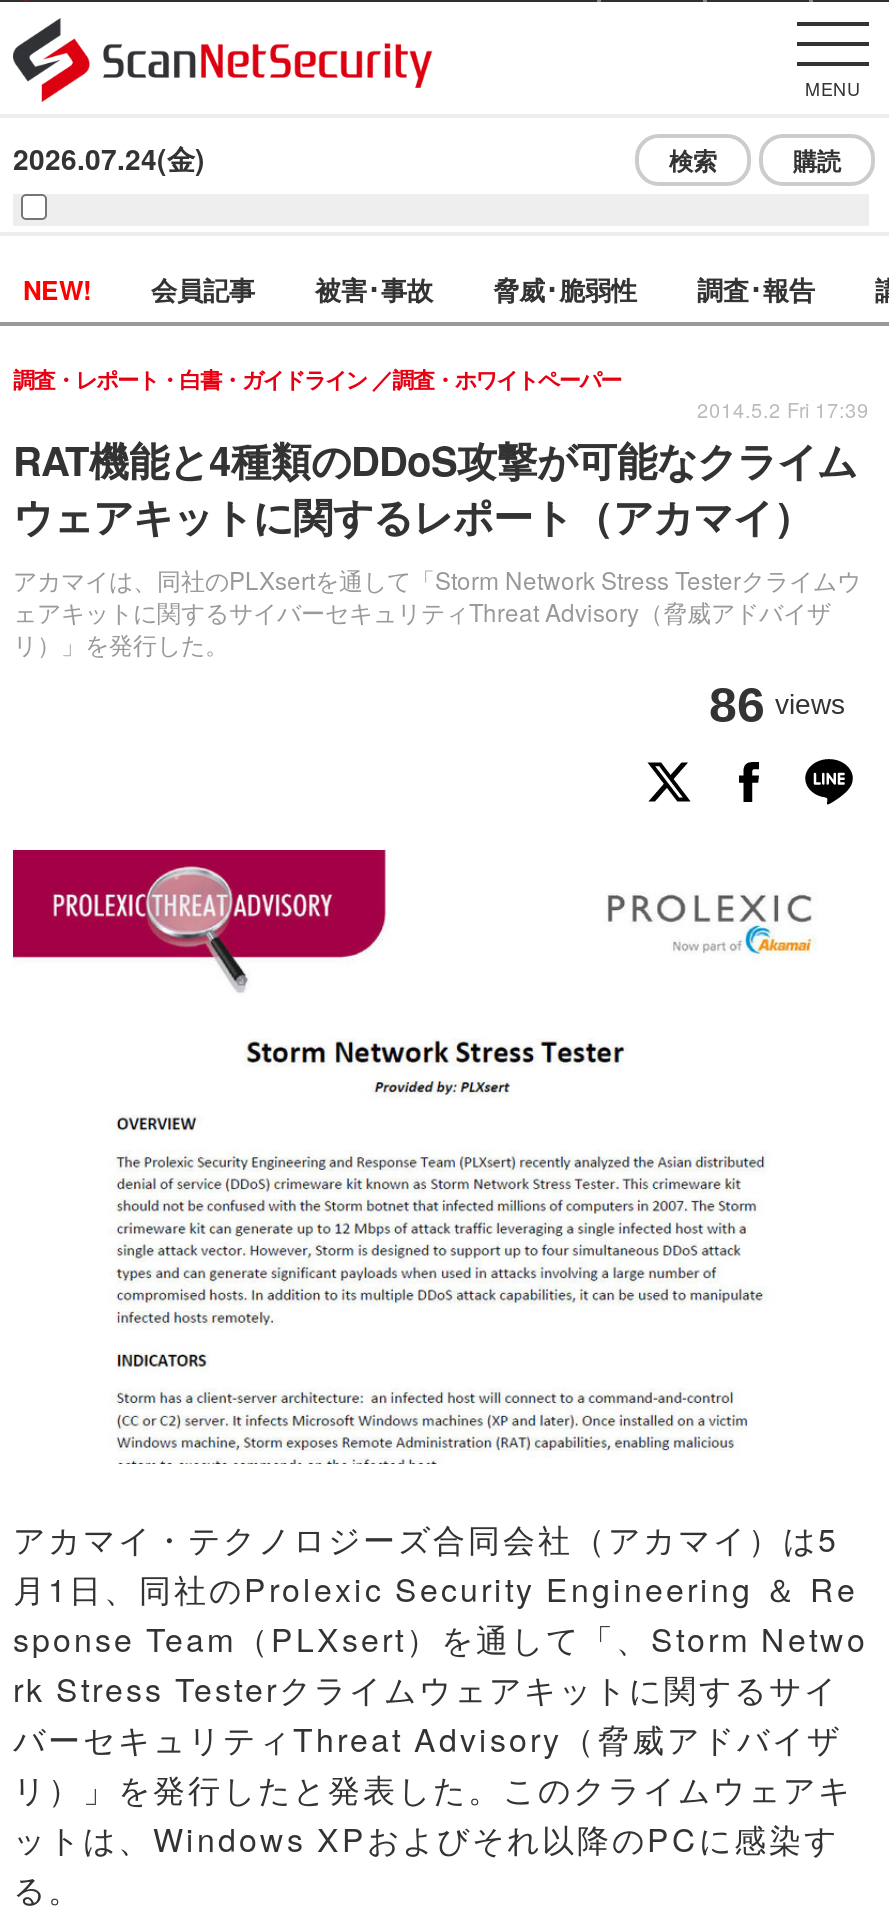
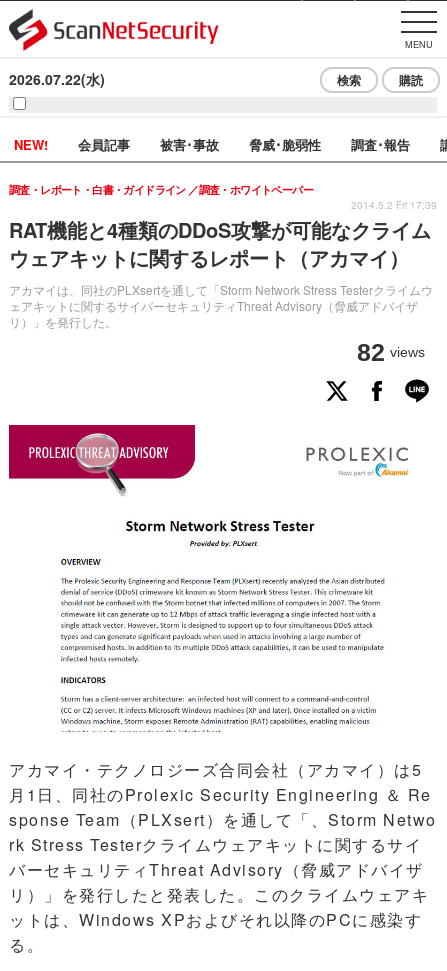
- 2026.07.24(金)
+ 2026.07.22(水)

- 86 views
+ 82 views
